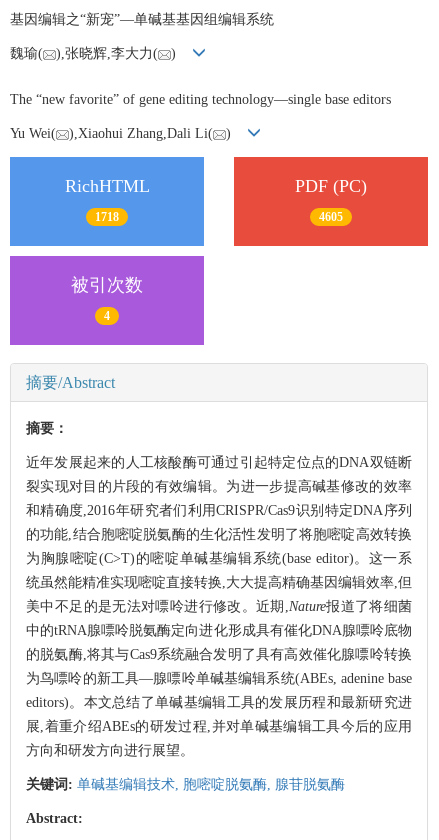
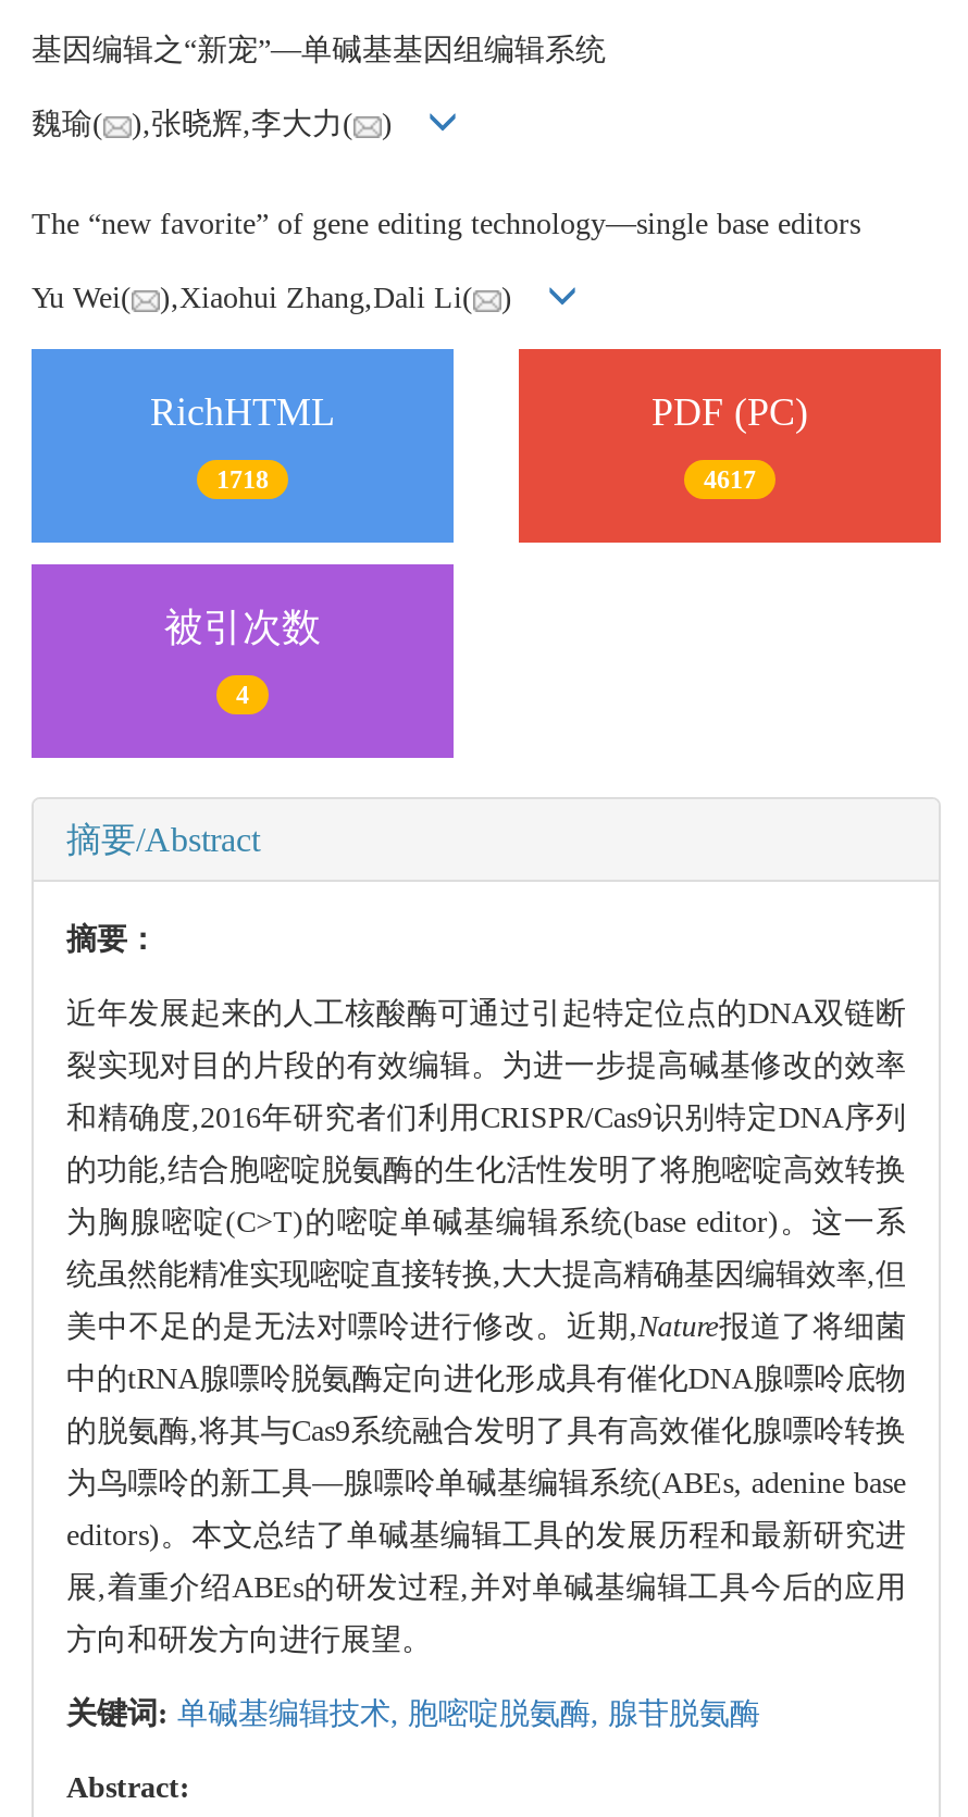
- 4605
+ 4617
